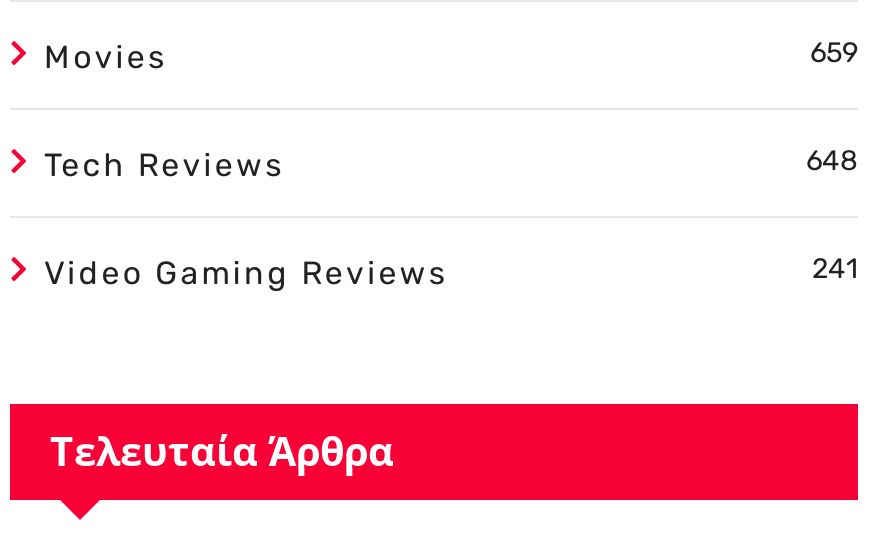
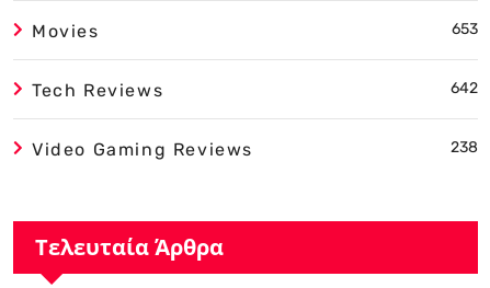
- 659
+ 653

- 648
+ 642

- 241
+ 238
